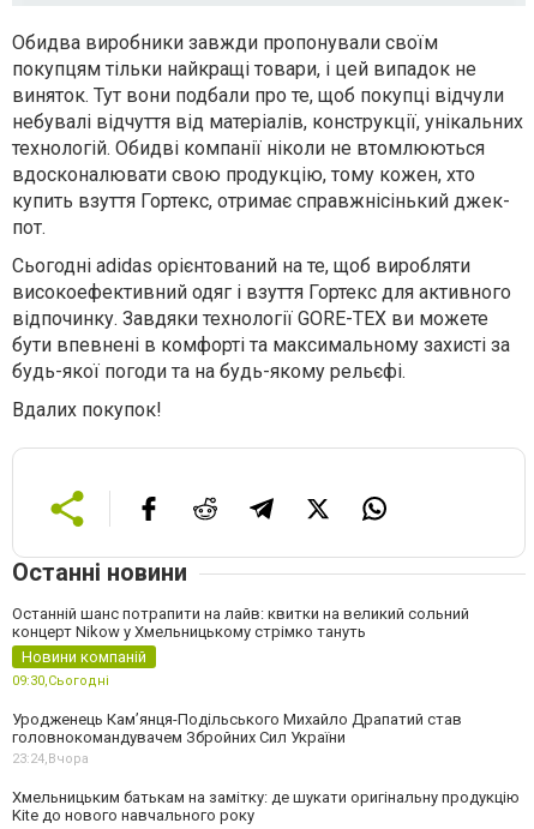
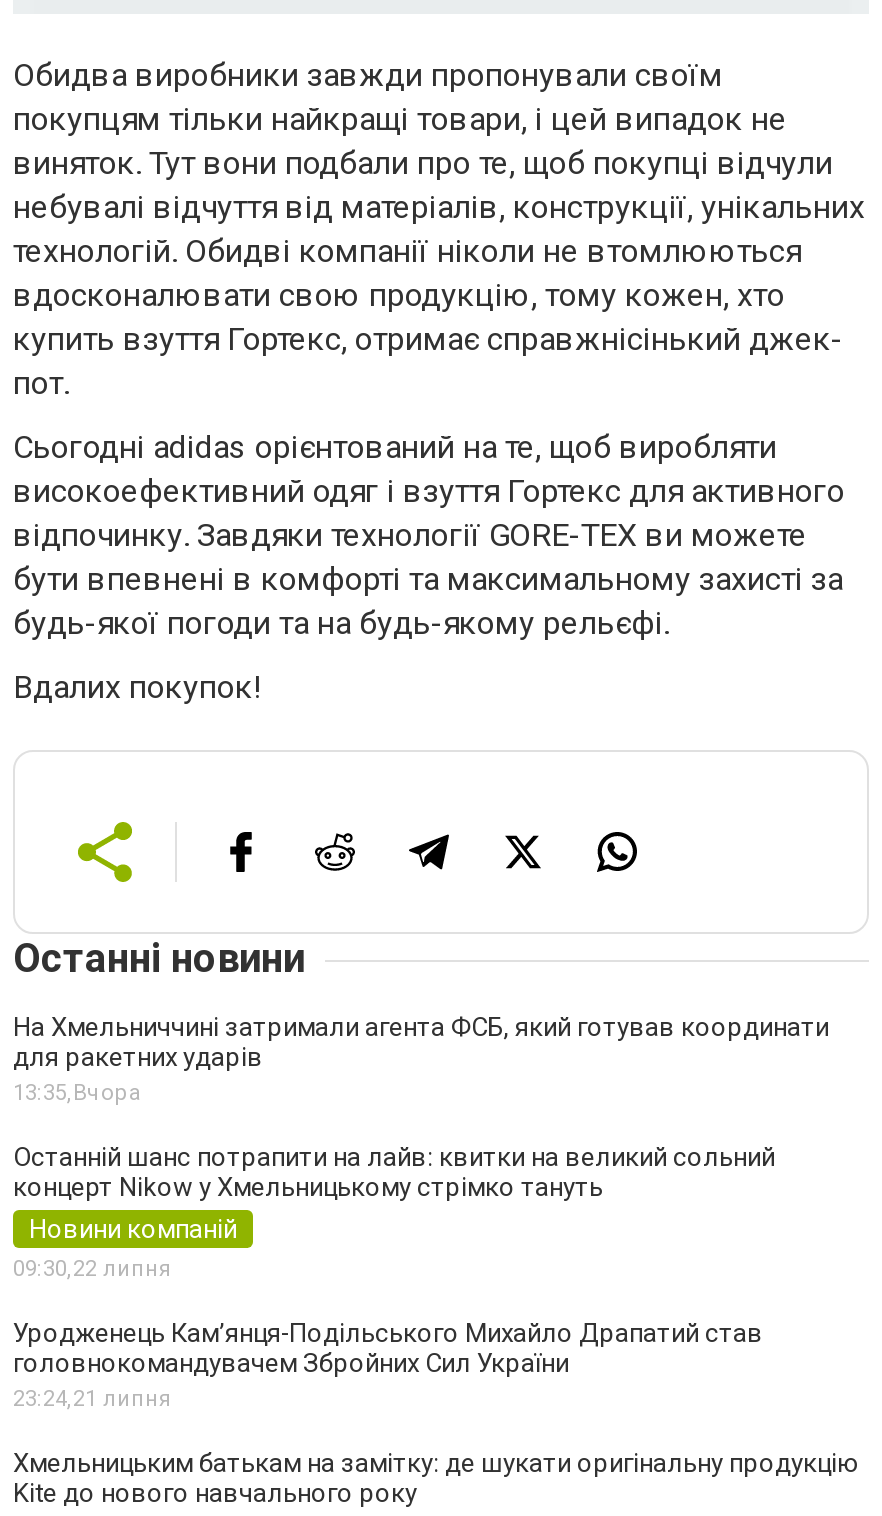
+ На Хмельниччині затримали агента ФСБ, який готував координати
+ для ракетних ударів
+ 13:35, Вчора

- 09:30,Сьогодні
+ 09:30,22 липня

- 23:24,Вчора
+ 23:24,21 липня
